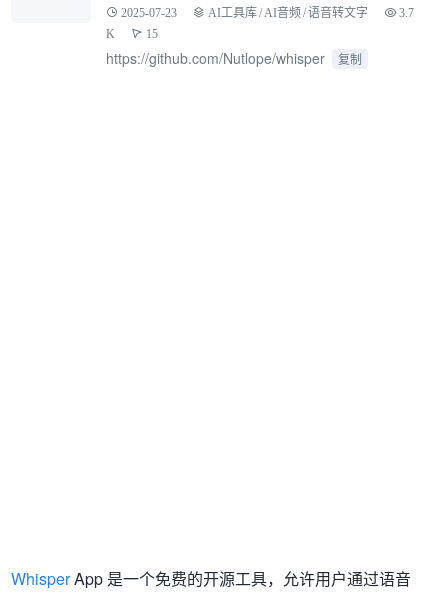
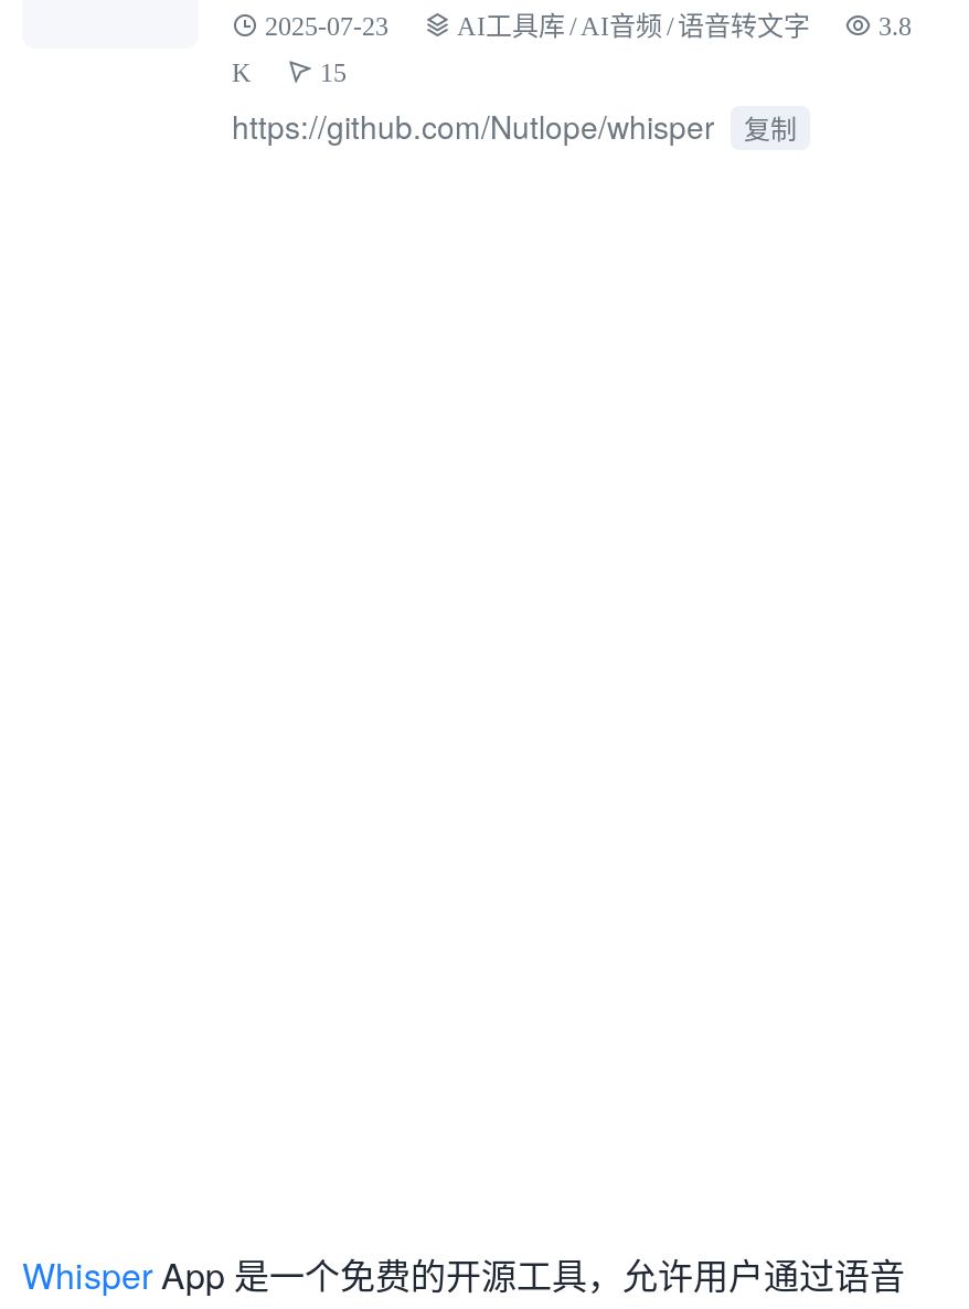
- 3.7
+ 3.8
